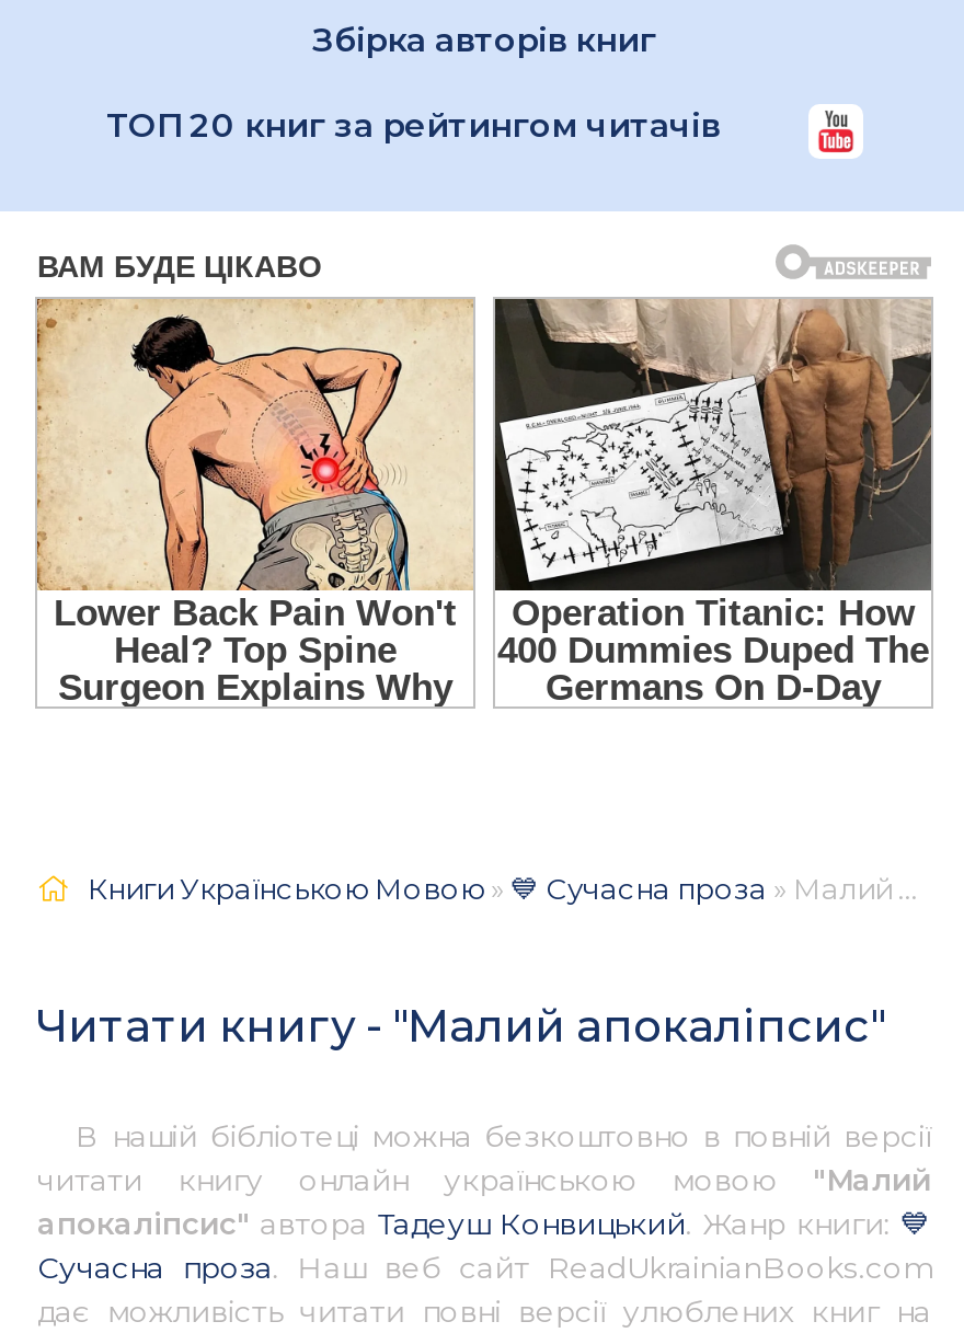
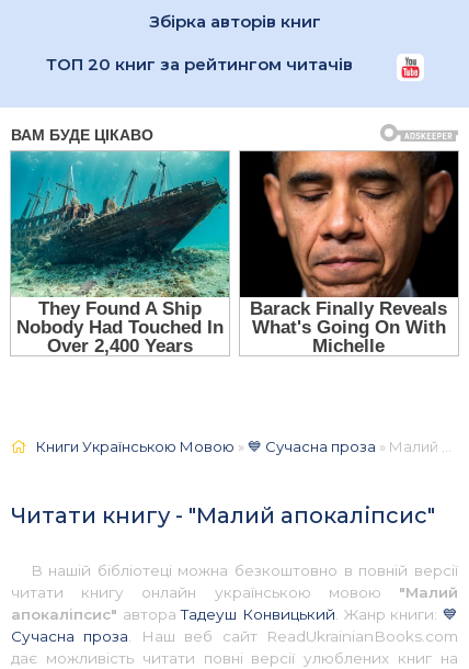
- [image]
+ [image]

- [image]
+ [image]
